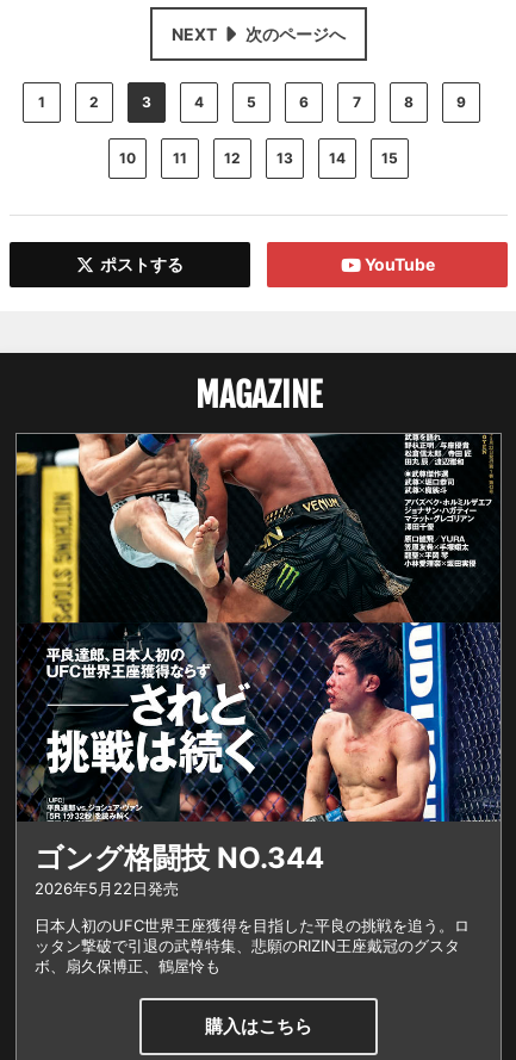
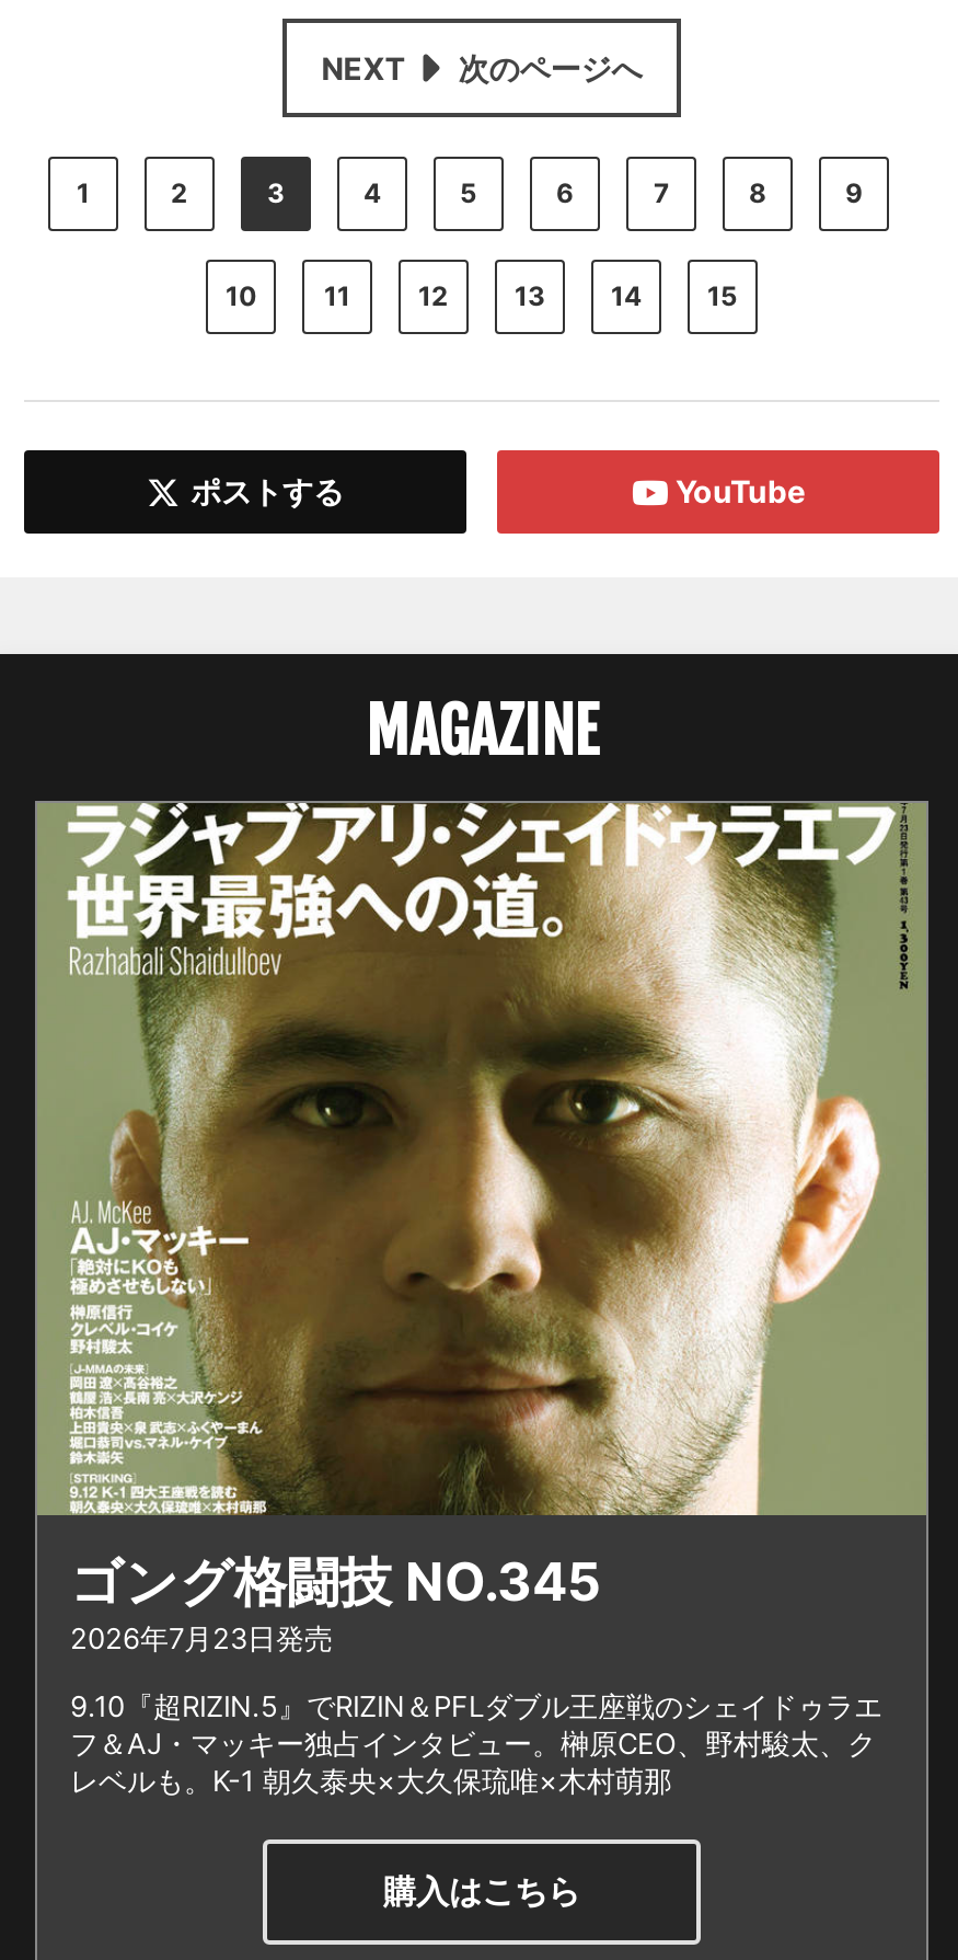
- [image]
- ゴング格闘技 NO.344
- 2026年5月22日発売
+ [image]
+ ゴング格闘技 NO.345
+ 2026年7月23日発売

- 日本人初のUFC世界王座獲得を目指した平良の挑戦を追う。ロ
- ッタン撃破で引退の武尊特集、悲願のRIZIN王座戴冠のグスタ
- ボ、扇久保博正、鶴屋怜も
+ 9.10『超RIZIN.5』でRIZIN＆PFLダブル王座戦のシェイドゥラエ
+ フ＆AJ・マッキー独占インタビュー。榊原CEO、野村駿太、ク
+ レベルも。K-1 朝久泰央×大久保琉唯×木村萌那
